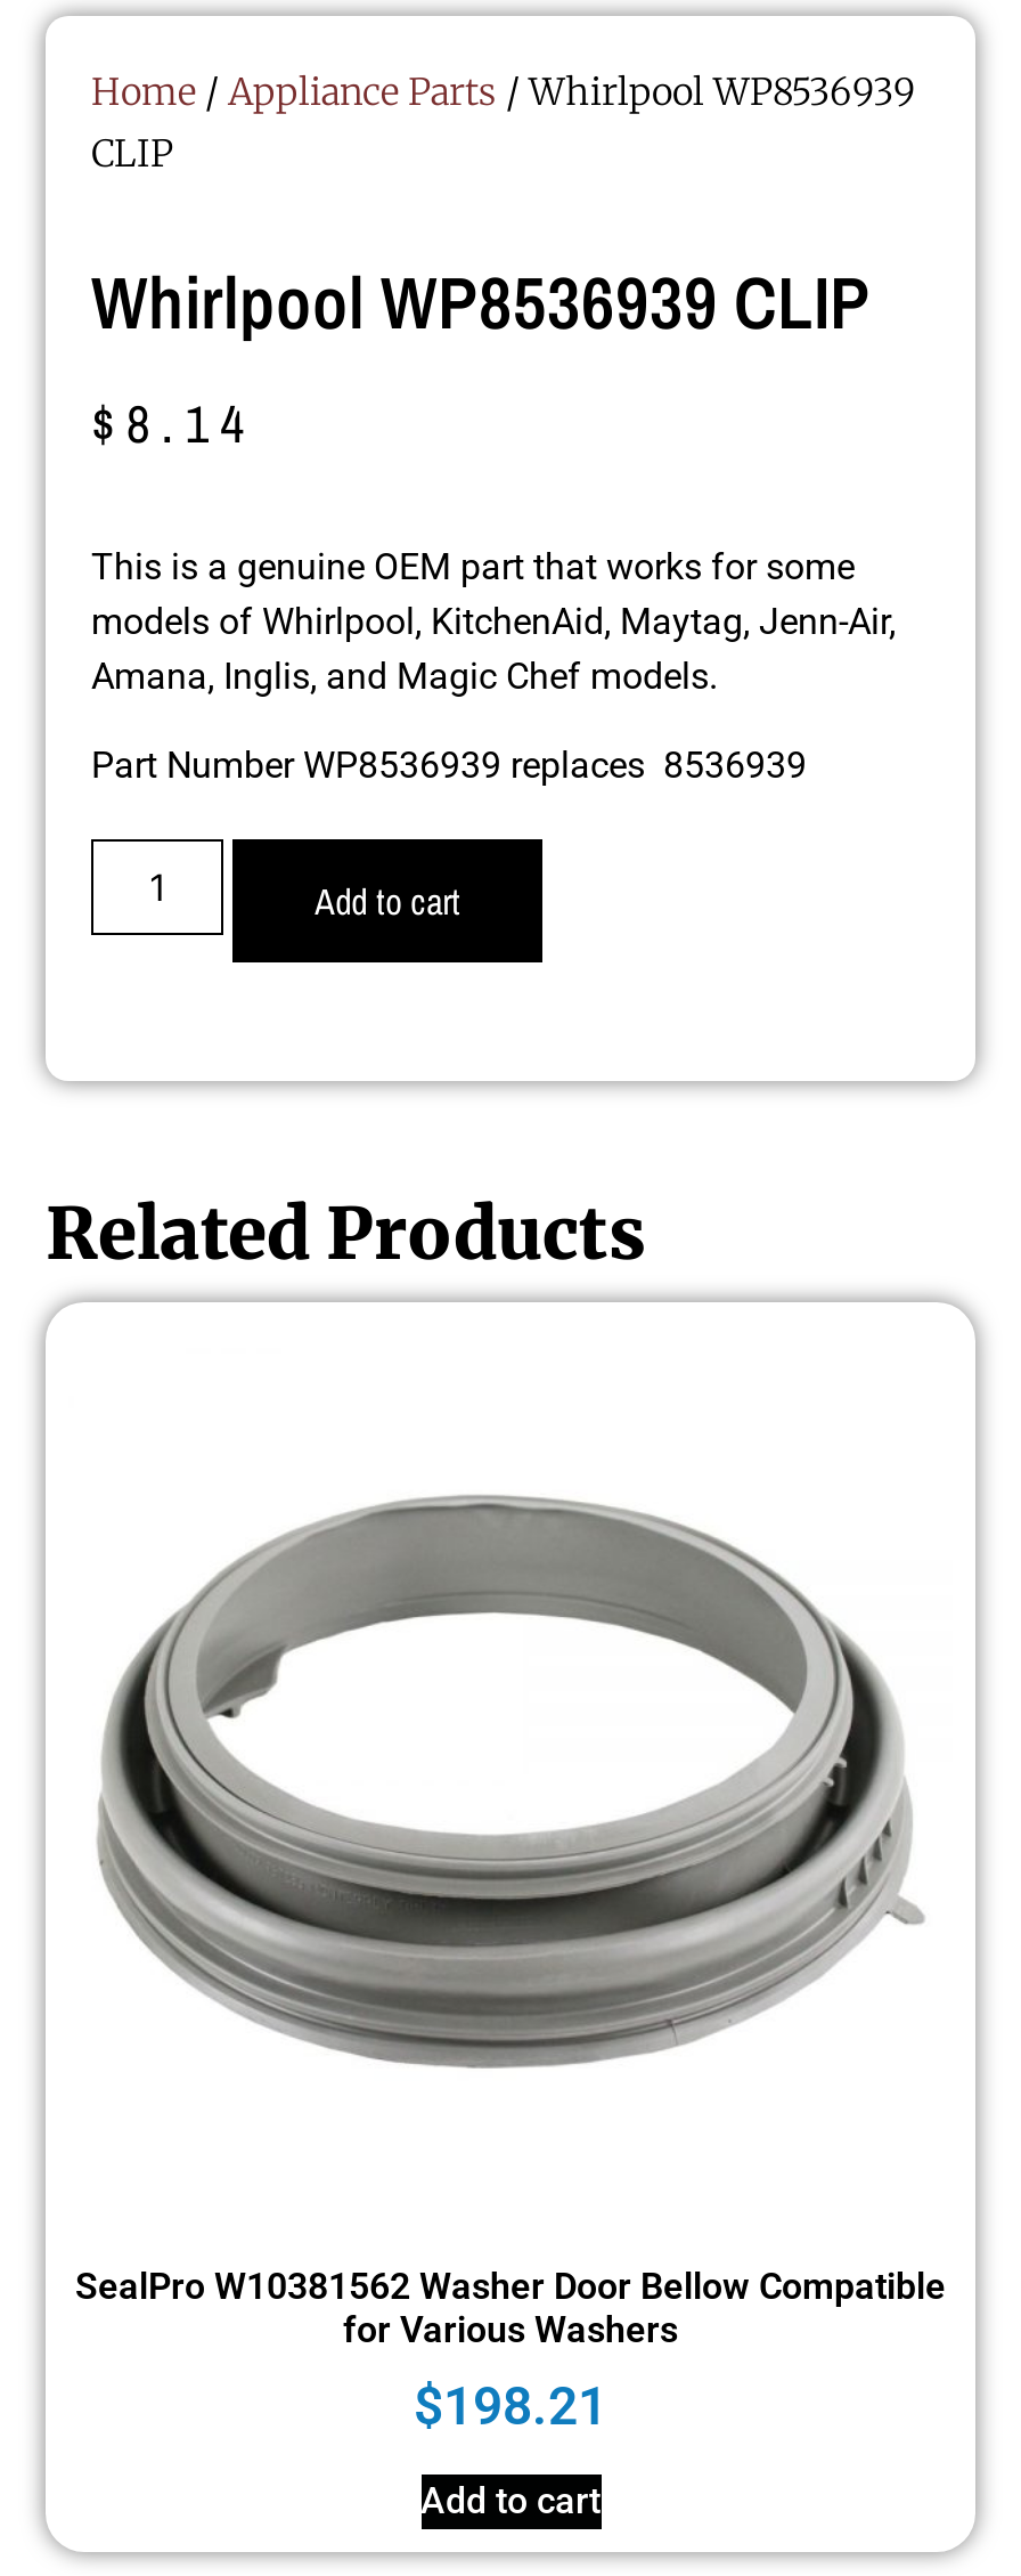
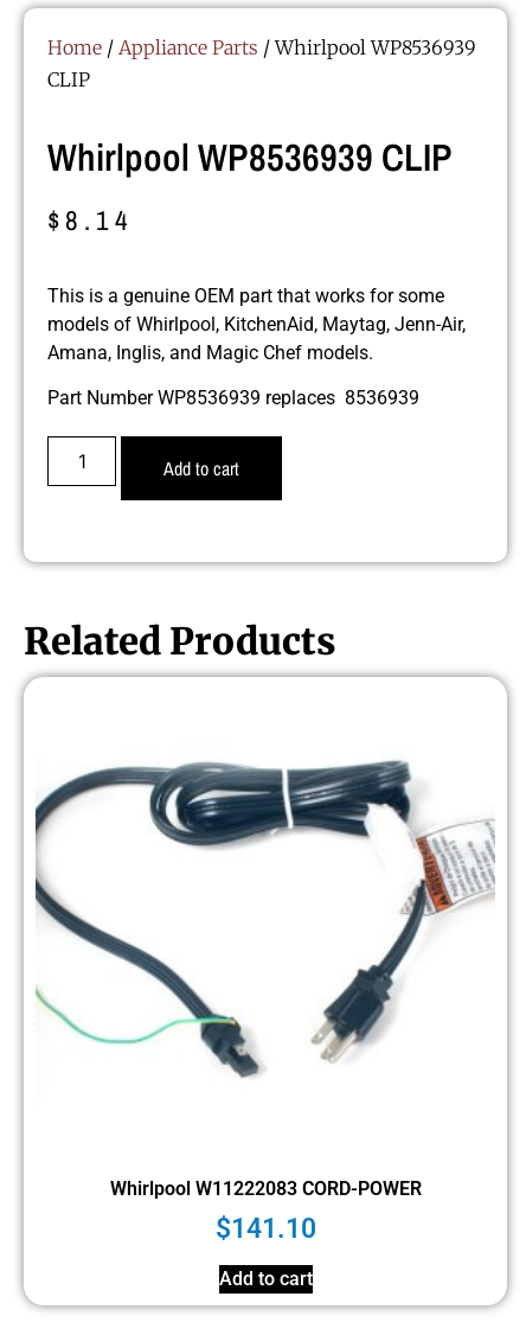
- [image]
+ [image]

- SealPro W10381562 Washer Door Bellow Compatible
- for Various Washers
- $198.21
+ Whirlpool W11222083 CORD-POWER
+ $141.10
